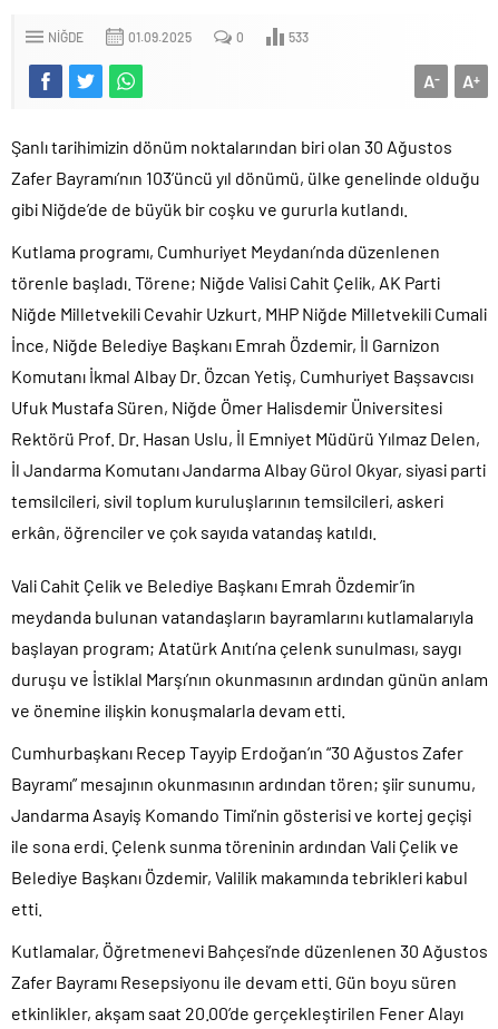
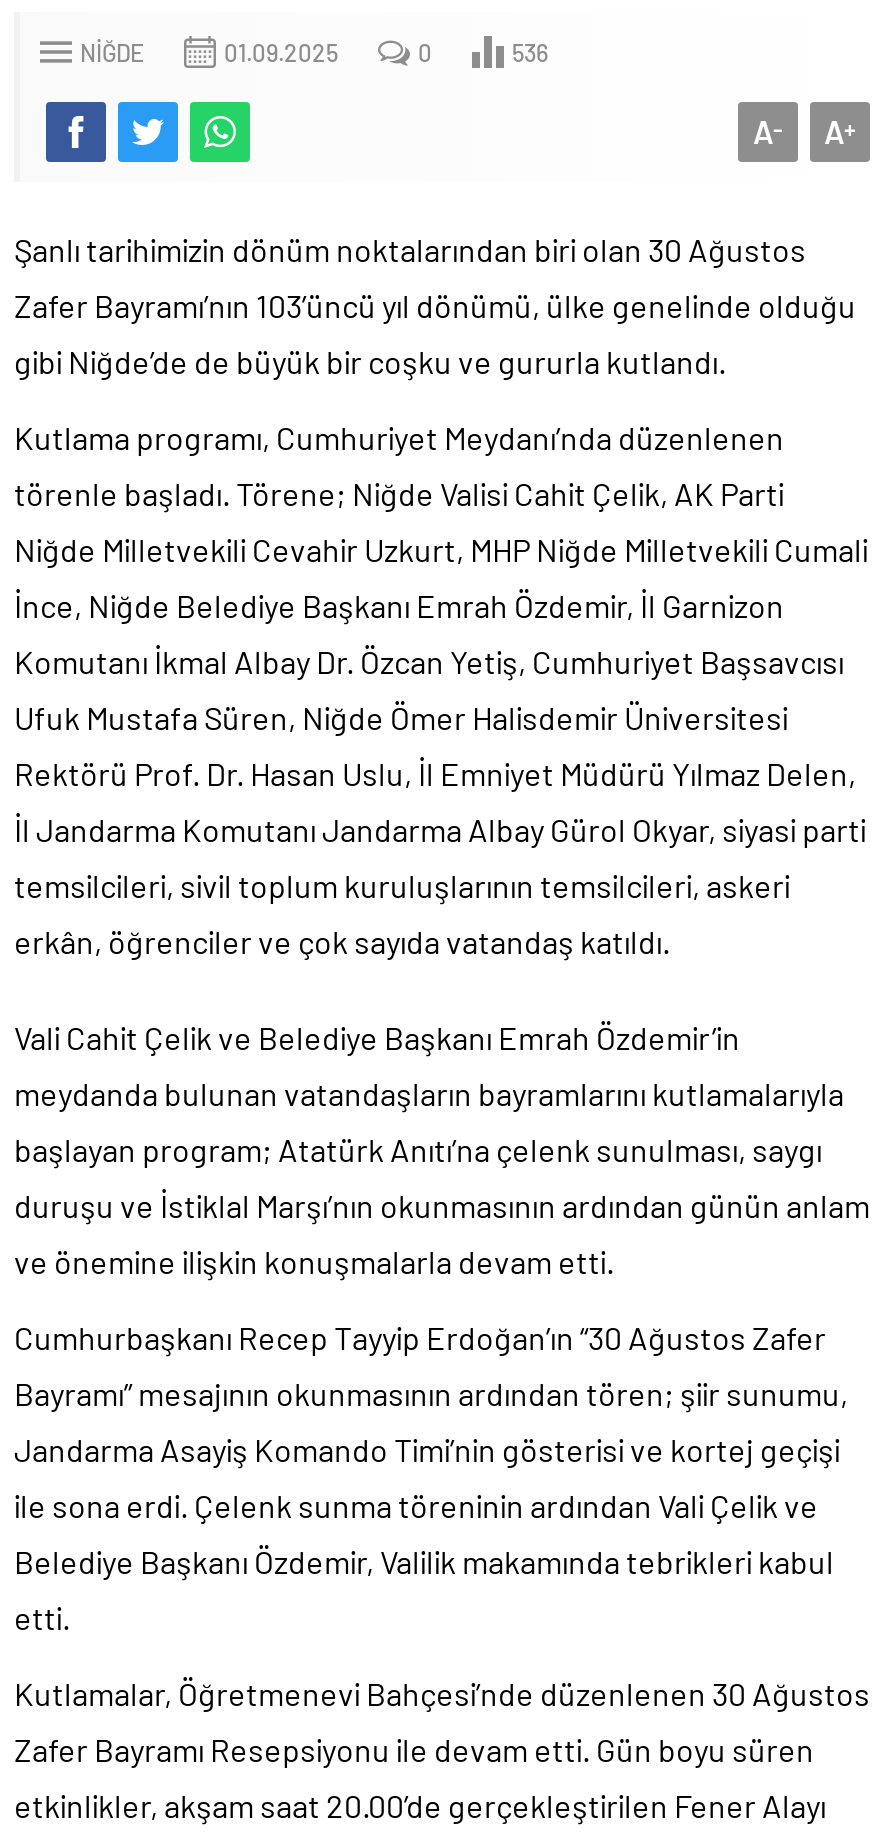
- 533
+ 536
